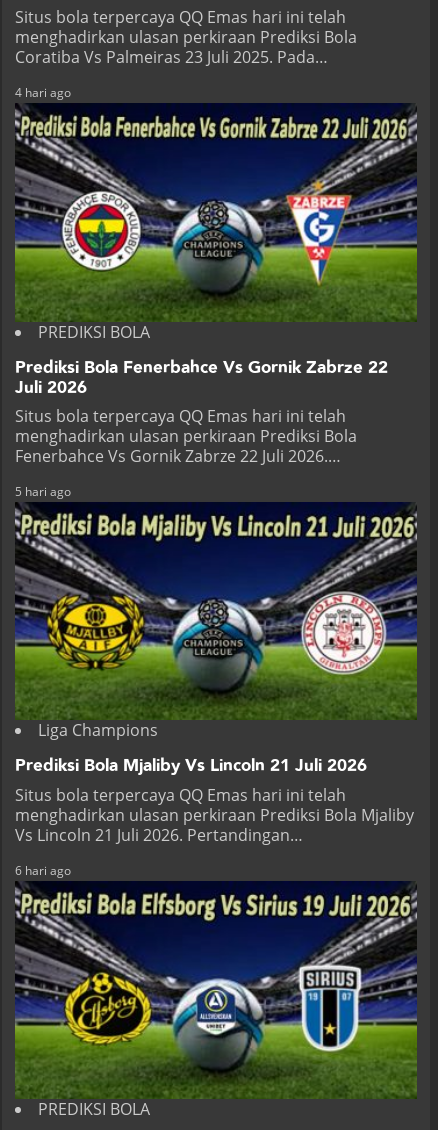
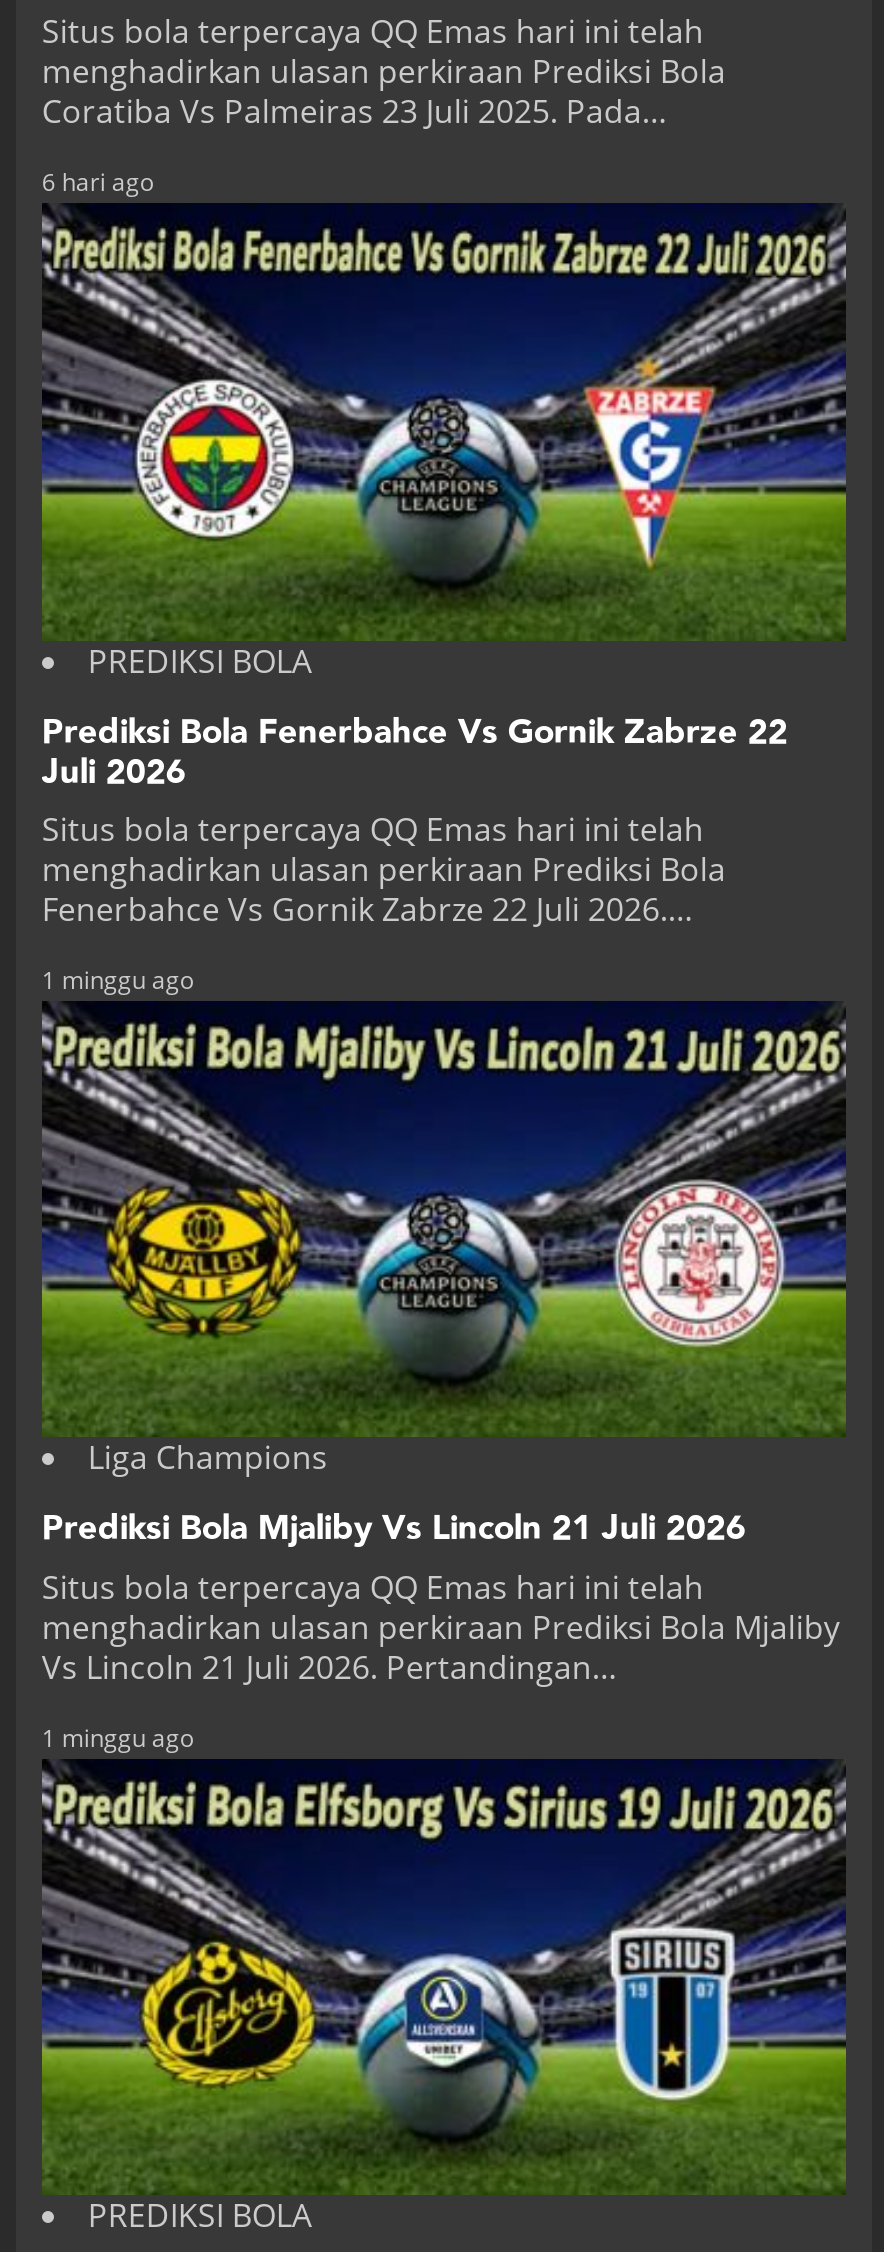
- 4 hari ago
+ 6 hari ago

- 5 hari ago
+ 1 minggu ago

- 6 hari ago
+ 1 minggu ago
